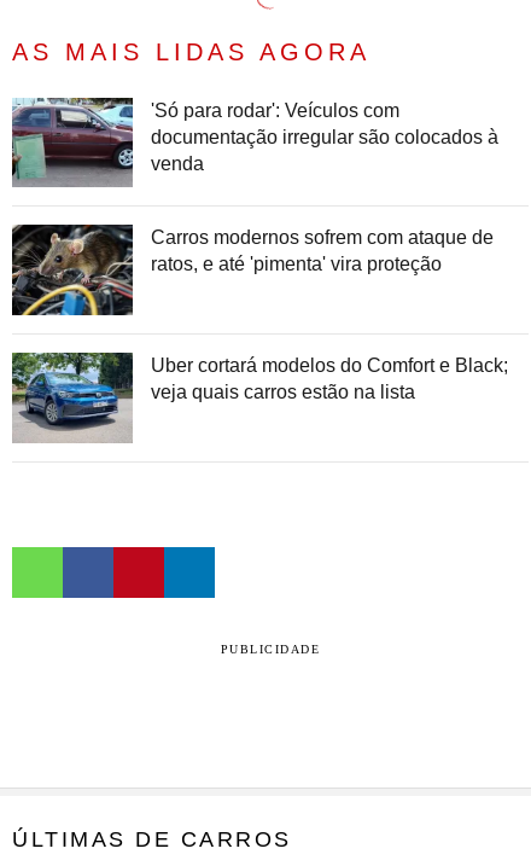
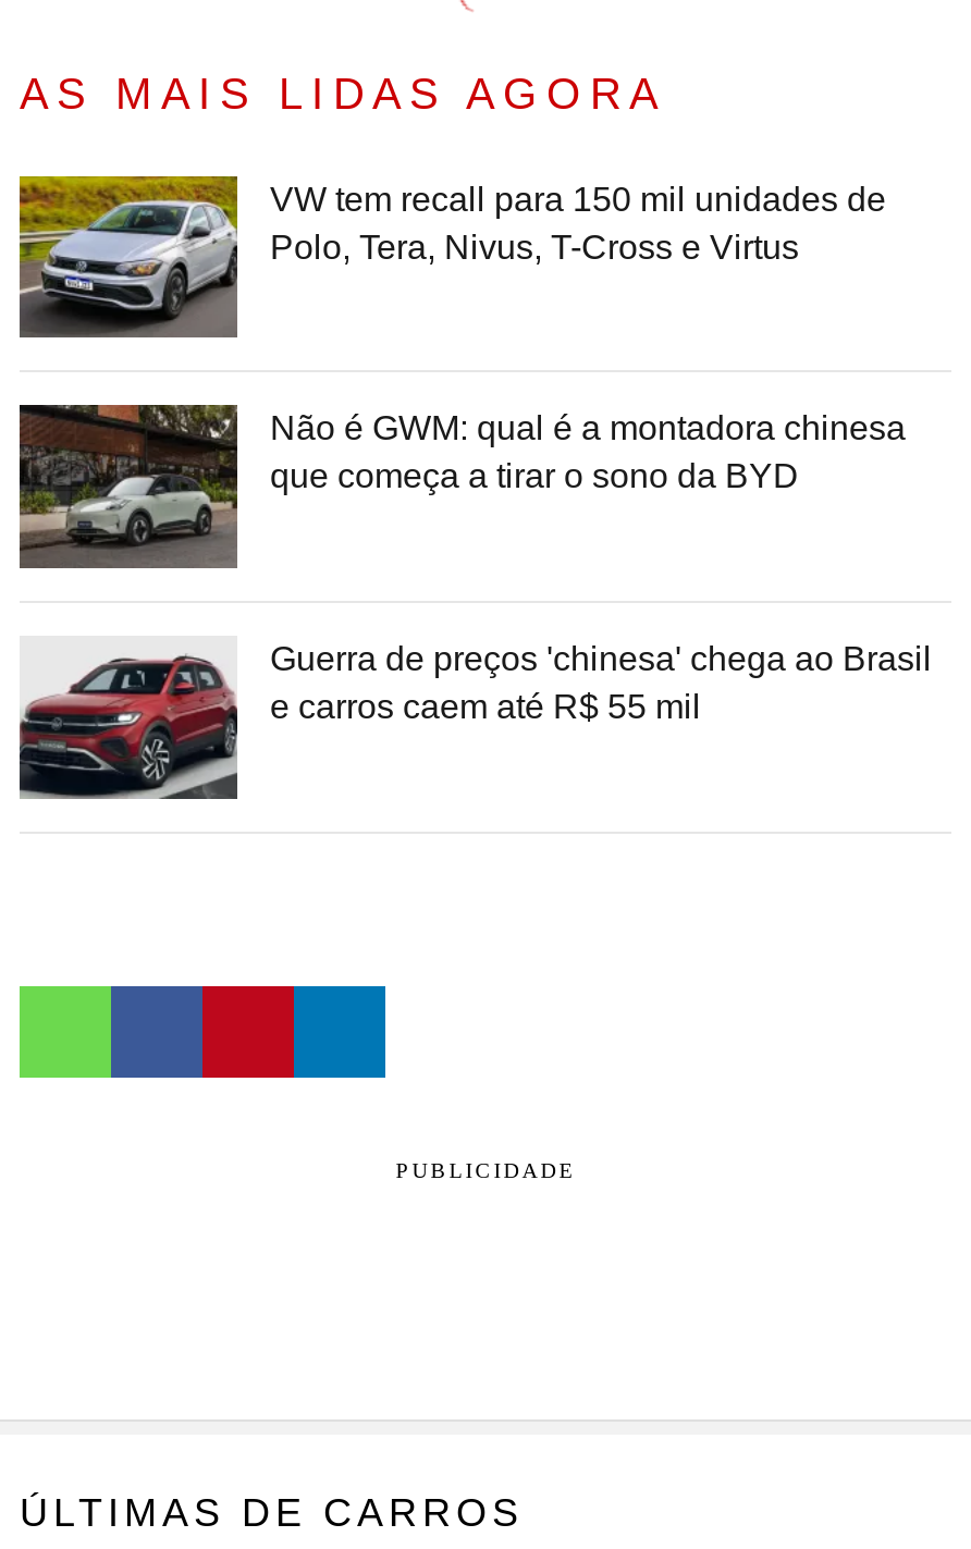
- [image]
- 'Só para rodar': Veículos com
- documentação irregular são colocados à
- venda
+ [image]
+ VW tem recall para 150 mil unidades de
+ Polo, Tera, Nivus, T-Cross e Virtus

- [image]
- Carros modernos sofrem com ataque de
- ratos, e até 'pimenta' vira proteção
+ [image]
+ Não é GWM: qual é a montadora chinesa
+ que começa a tirar o sono da BYD

- [image]
- Uber cortará modelos do Comfort e Black;
- veja quais carros estão na lista
+ [image]
+ Guerra de preços 'chinesa' chega ao Brasil
+ e carros caem até R$ 55 mil
